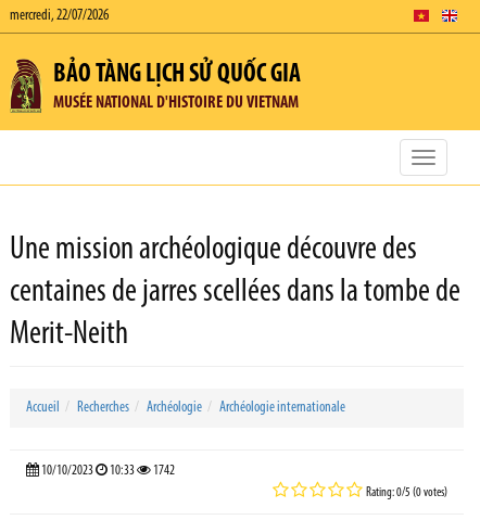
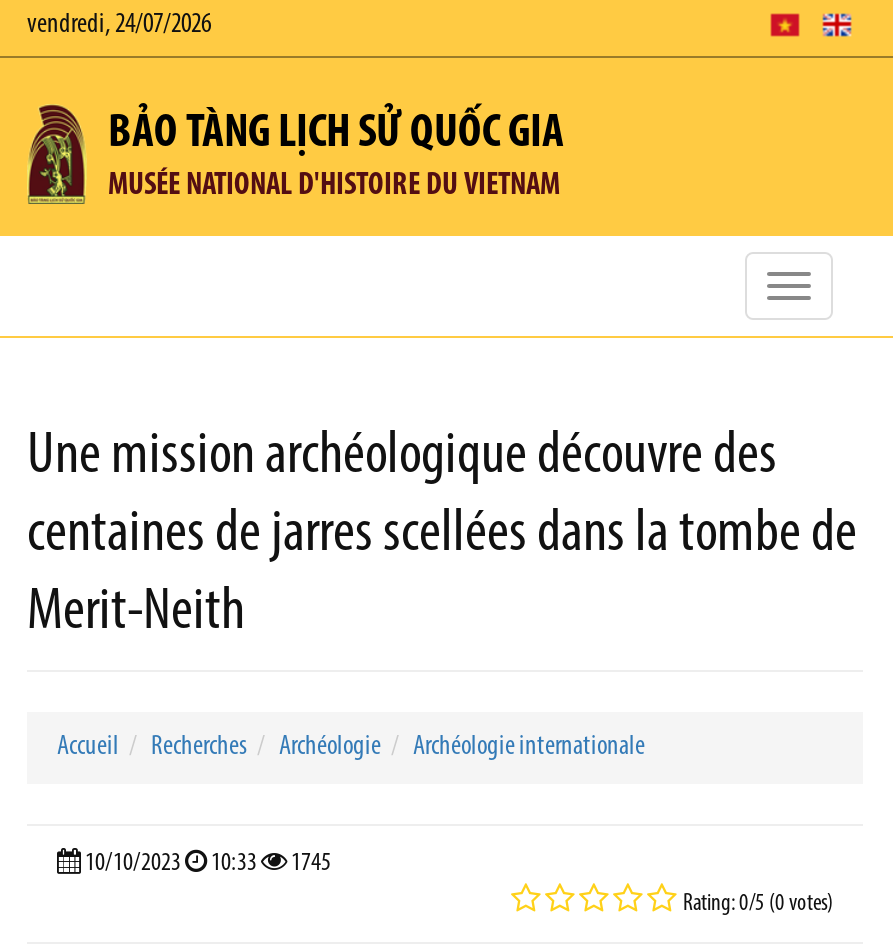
- mercredi, 22/07/2026
+ vendredi, 24/07/2026

- 10/10/2023 10:33 1742
+ 10/10/2023 10:33 1745
